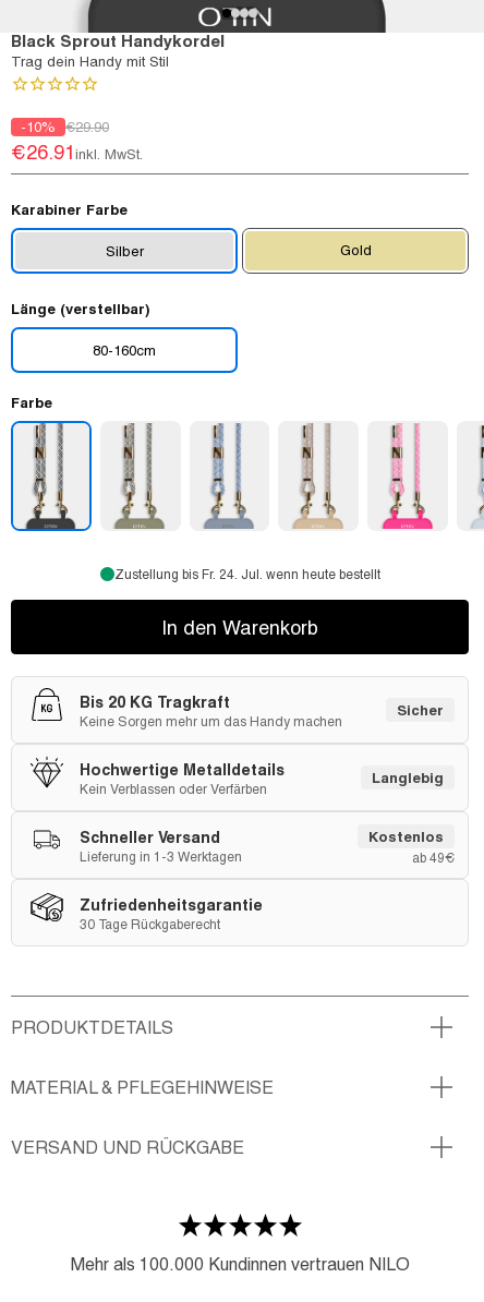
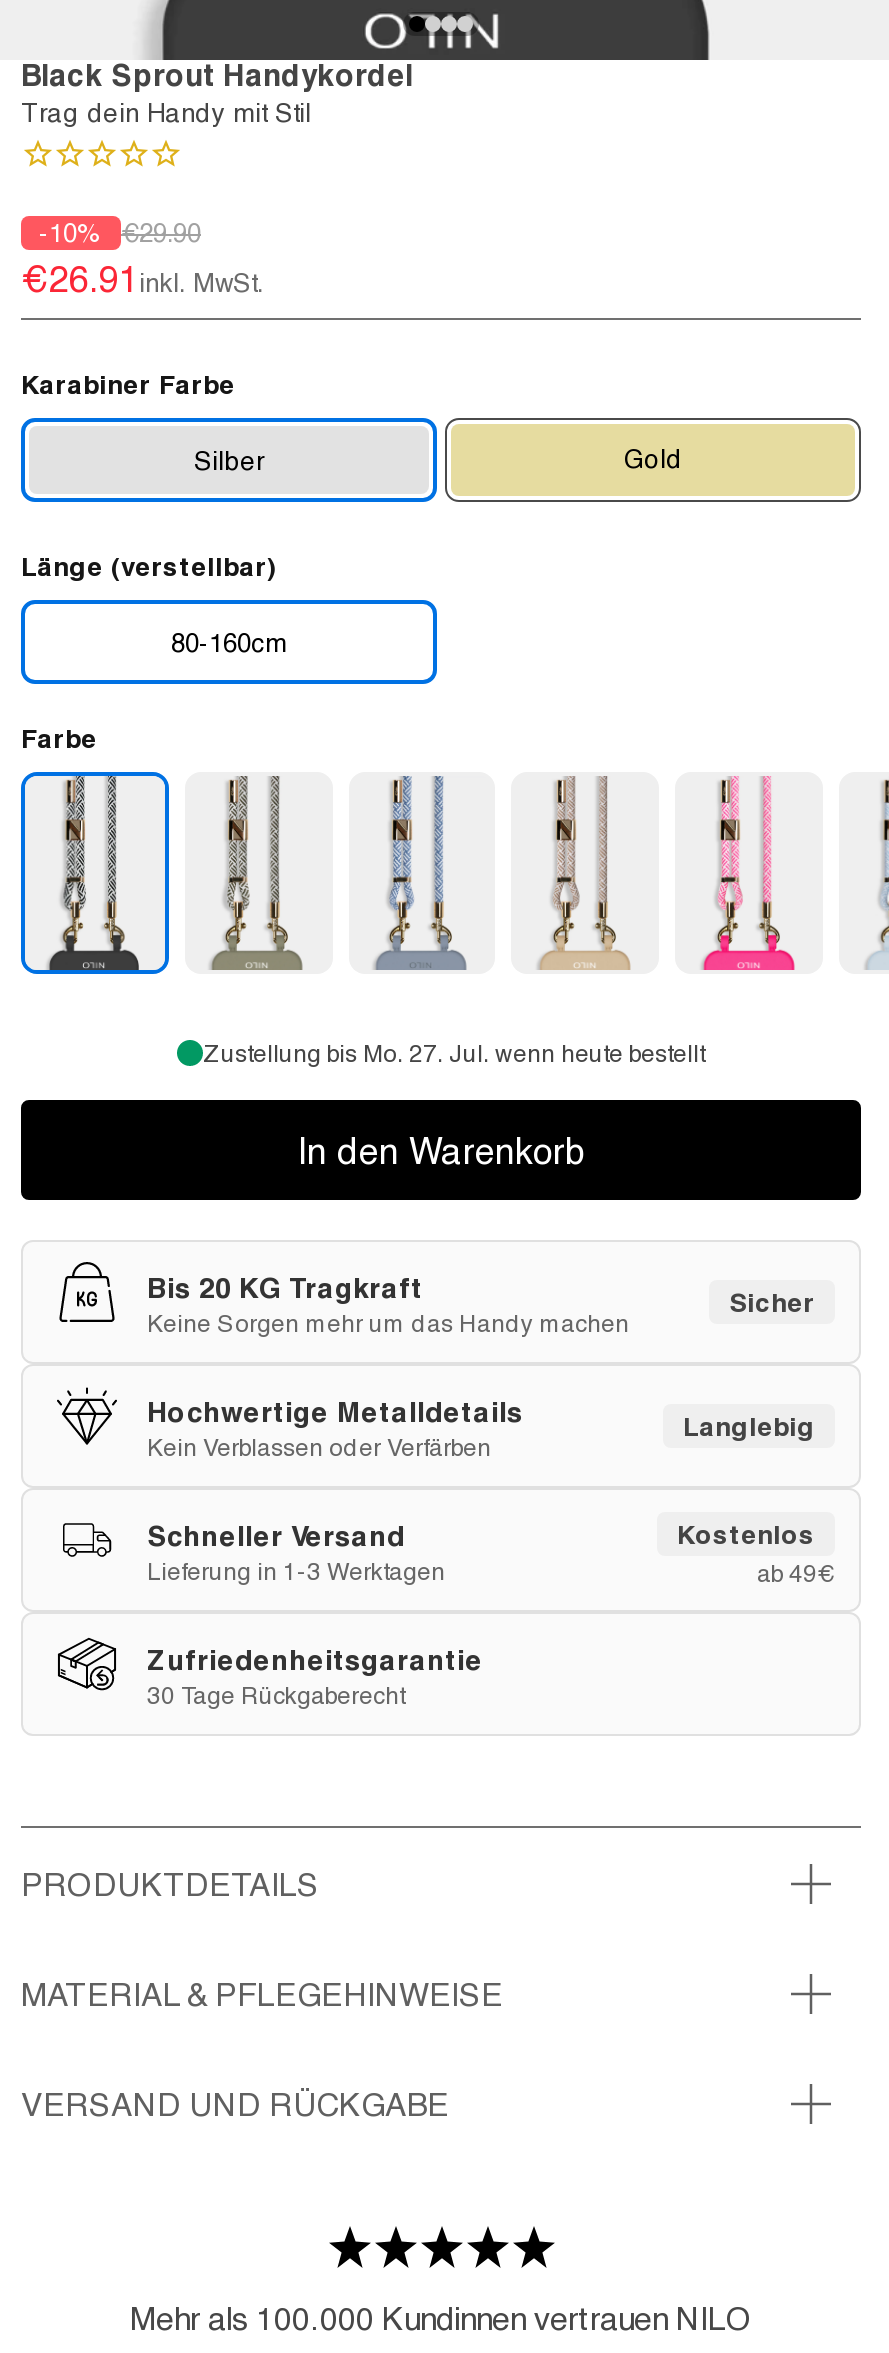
- Zustellung bis Fr. 24. Jul. wenn heute bestellt
+ Zustellung bis Mo. 27. Jul. wenn heute bestellt
